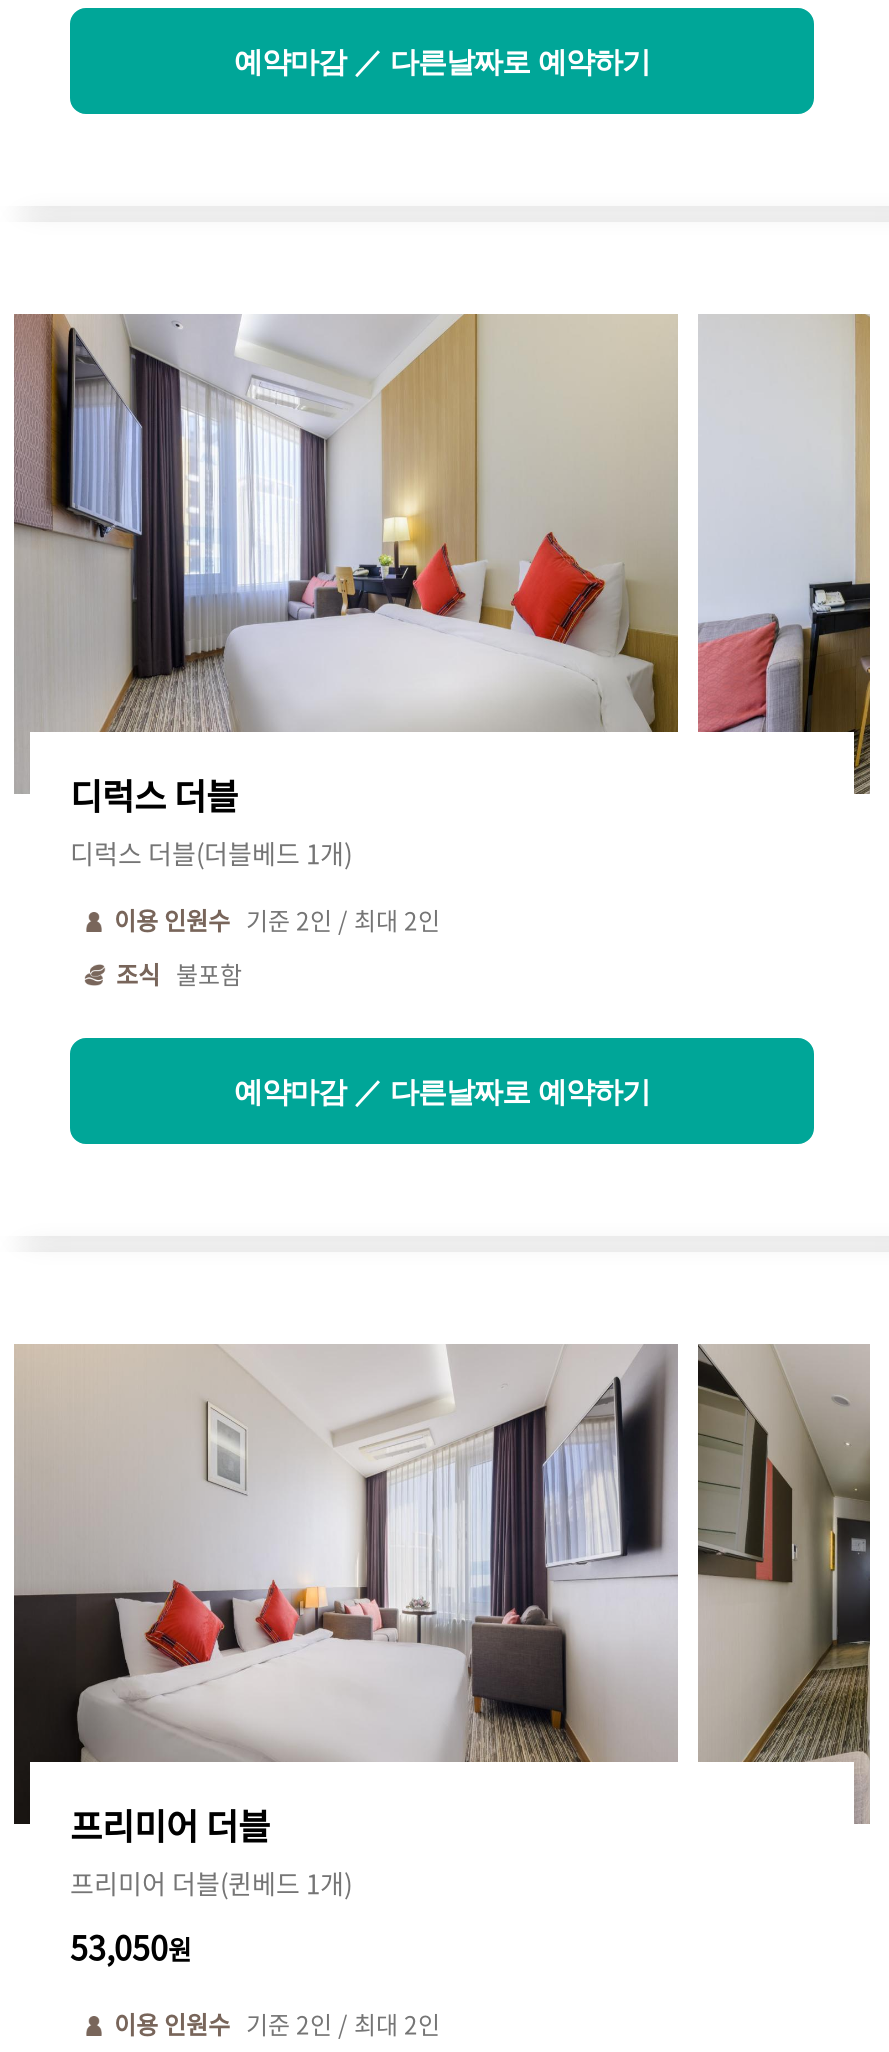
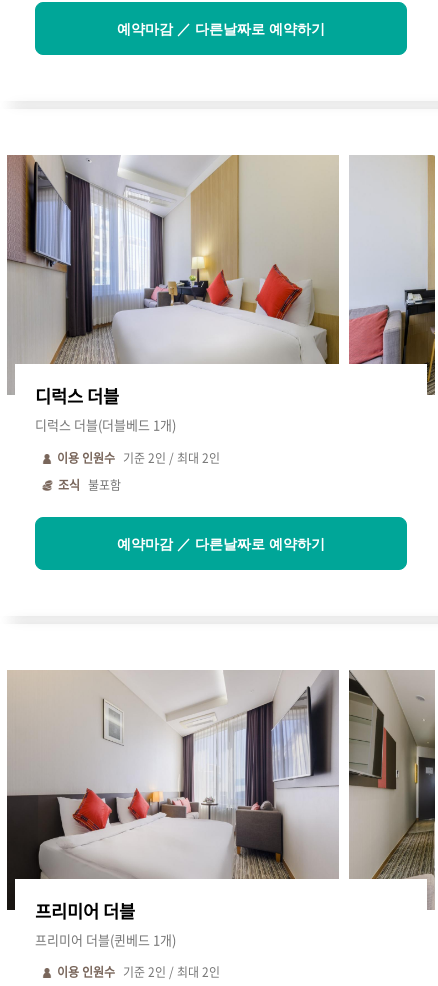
- 53,050원
